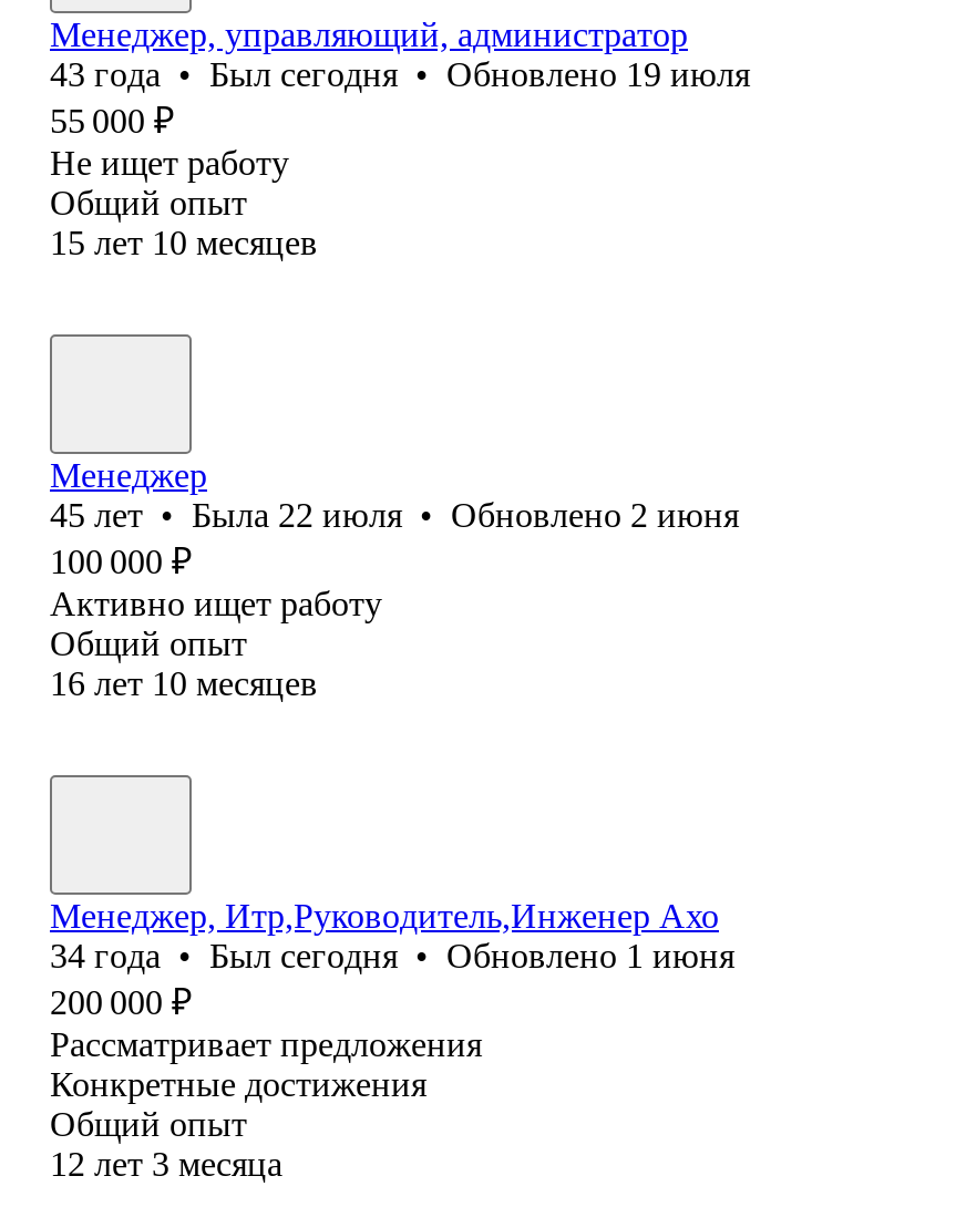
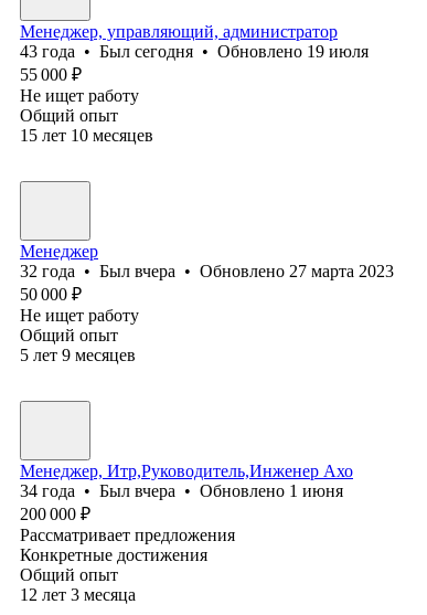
- 45 лет • Была 22 июля • Обновлено 2 июня
- 100 000 ₽
- Активно ищет работу
+ 32 года • Был вчера • Обновлено 27 марта 2023
+ 50 000 ₽
+ Не ищет работу

- 16 лет 10 месяцев
+ 5 лет 9 месяцев

- 34 года • Был сегодня • Обновлено 1 июня
+ 34 года • Был вчера • Обновлено 1 июня
